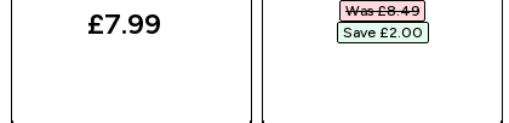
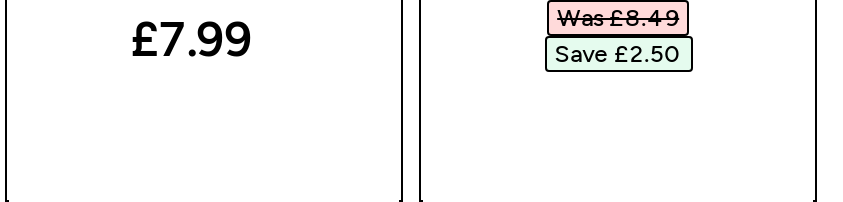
- Save £2.00
+ Save £2.50
